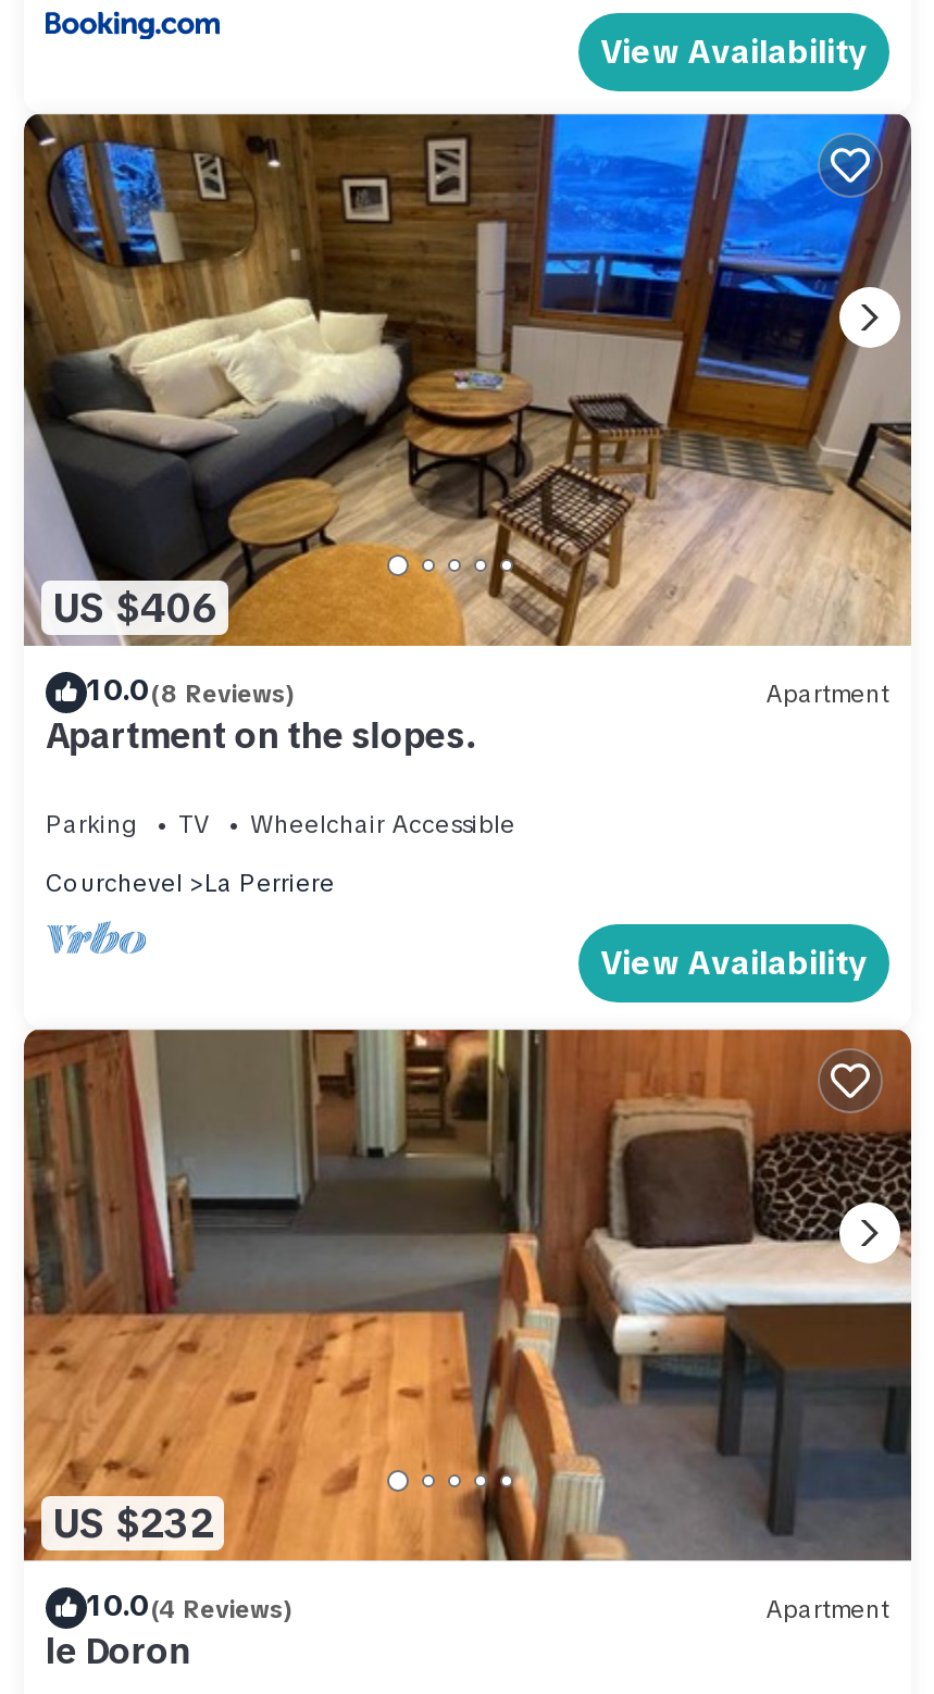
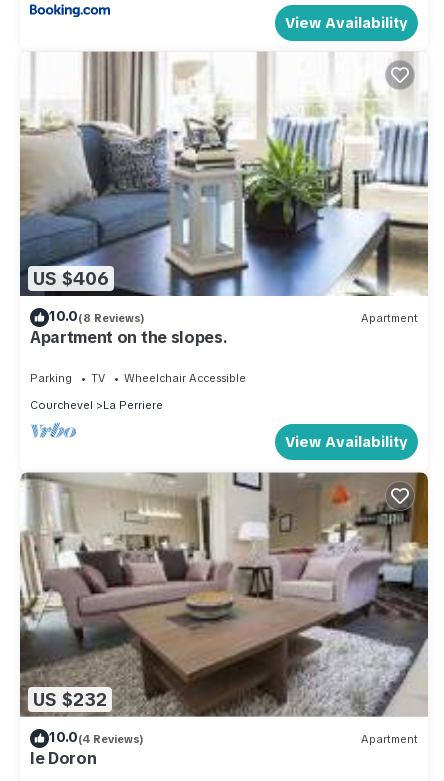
- [image]
+ [image]

- [image]
+ [image]
